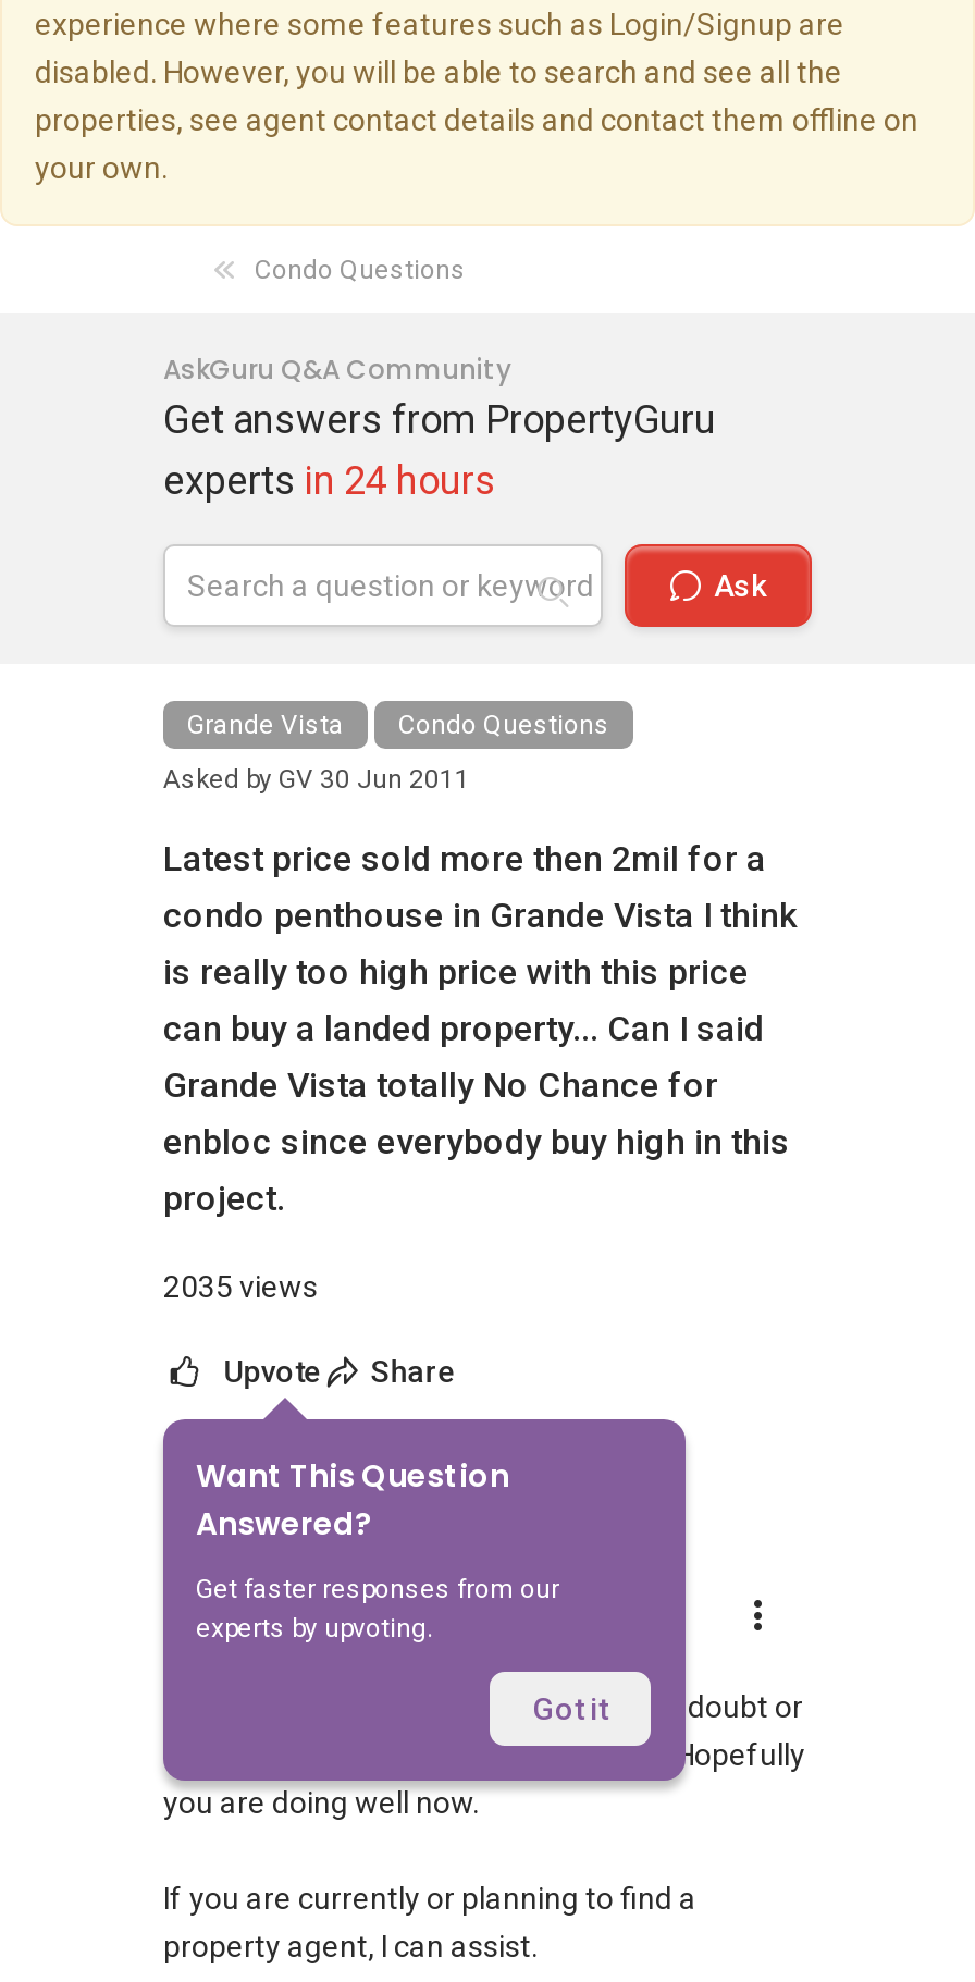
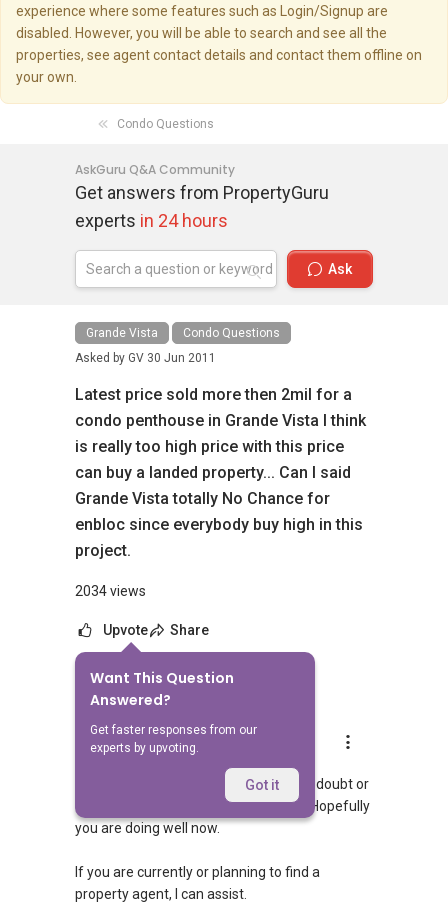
- 2035 views
+ 2034 views
